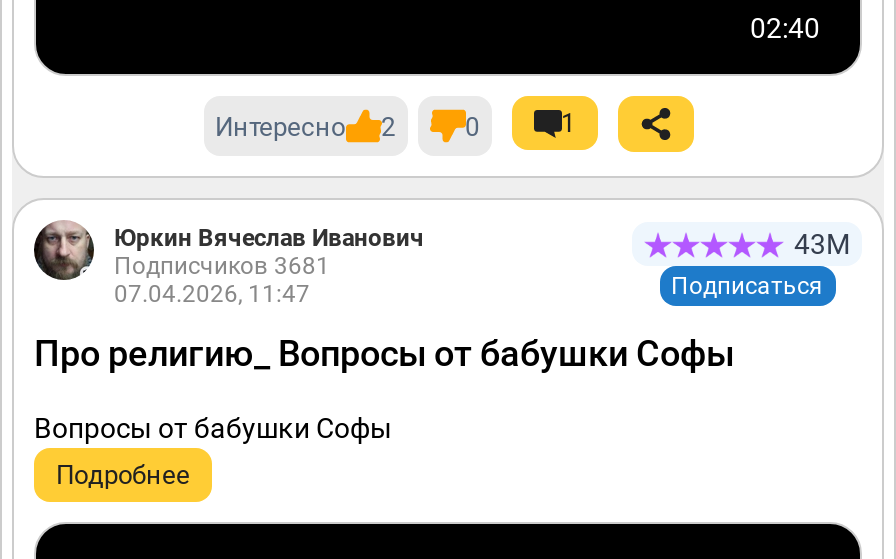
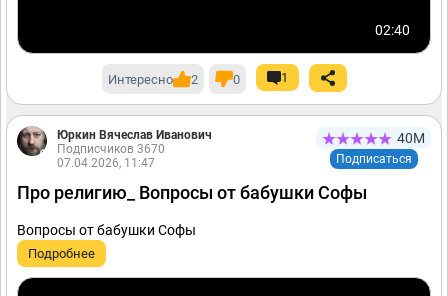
- 43М
+ 40М

- Подписчиков 3681
+ Подписчиков 3670
